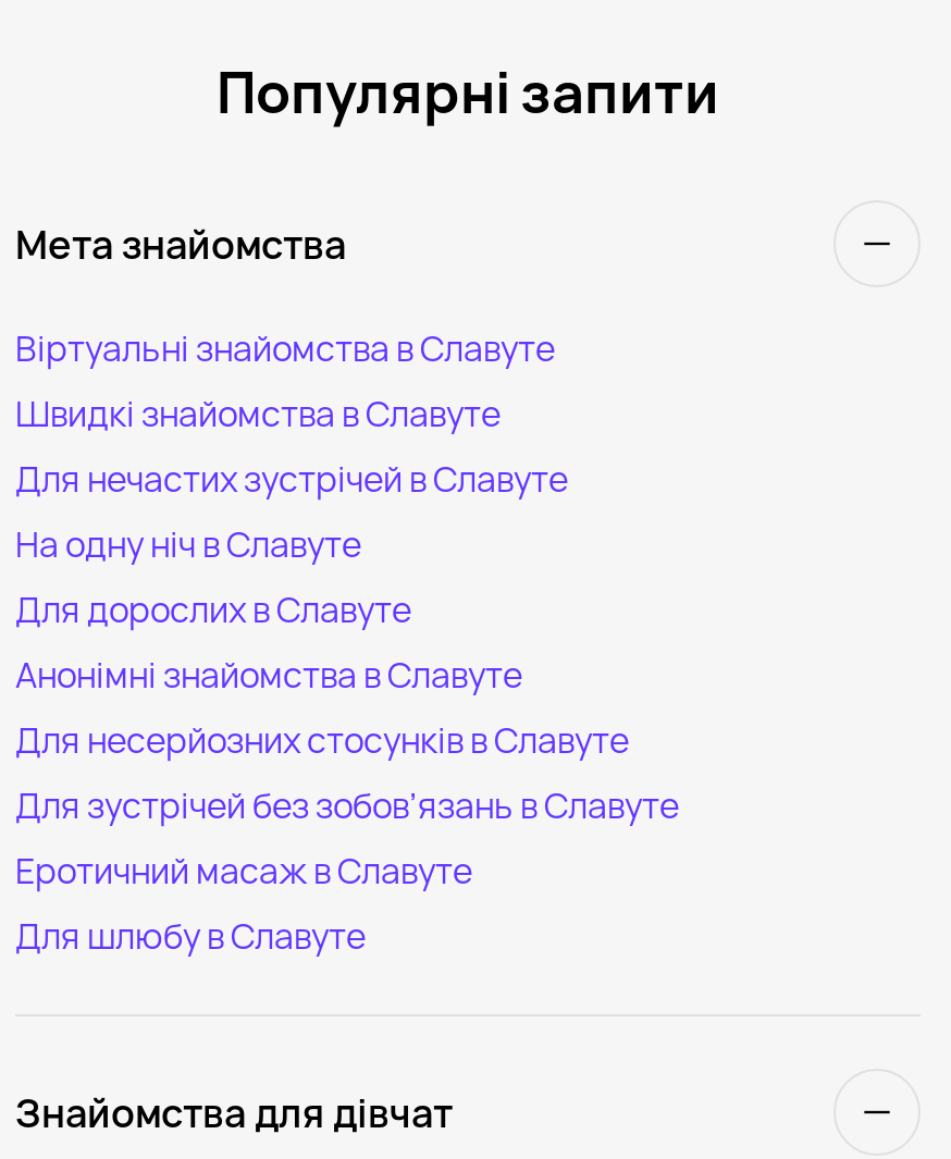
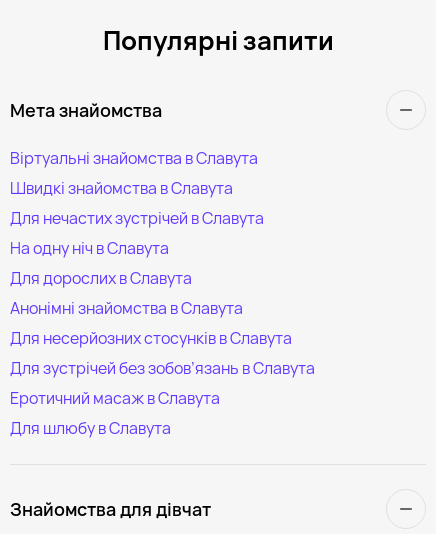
- Віртуальні знайомства в Славуте
+ Віртуальні знайомства в Славута

- Швидкі знайомства в Славуте
+ Швидкі знайомства в Славута

- Для нечастих зустрічей в Славуте
+ Для нечастих зустрічей в Славута

- На одну ніч в Славуте
+ На одну ніч в Славута

- Для дорослих в Славуте
+ Для дорослих в Славута

- Анонімні знайомства в Славуте
+ Анонімні знайомства в Славута

- Для несерйозних стосунків в Славуте
+ Для несерйозних стосунків в Славута

- Для зустрічей без зобов’язань в Славуте
+ Для зустрічей без зобов’язань в Славута

- Еротичний масаж в Славуте
+ Еротичний масаж в Славута

- Для шлюбу в Славуте
+ Для шлюбу в Славута
